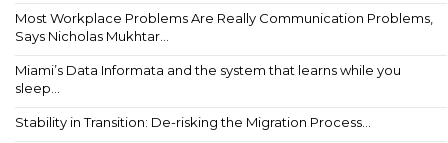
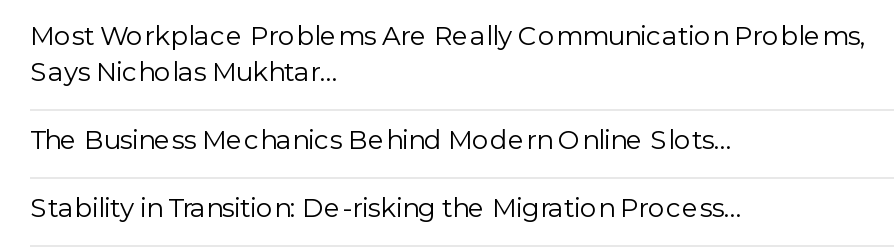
- Miami’s Data Informata and the system that learns while you
- sleep...
+ The Business Mechanics Behind Modern Online Slots...
